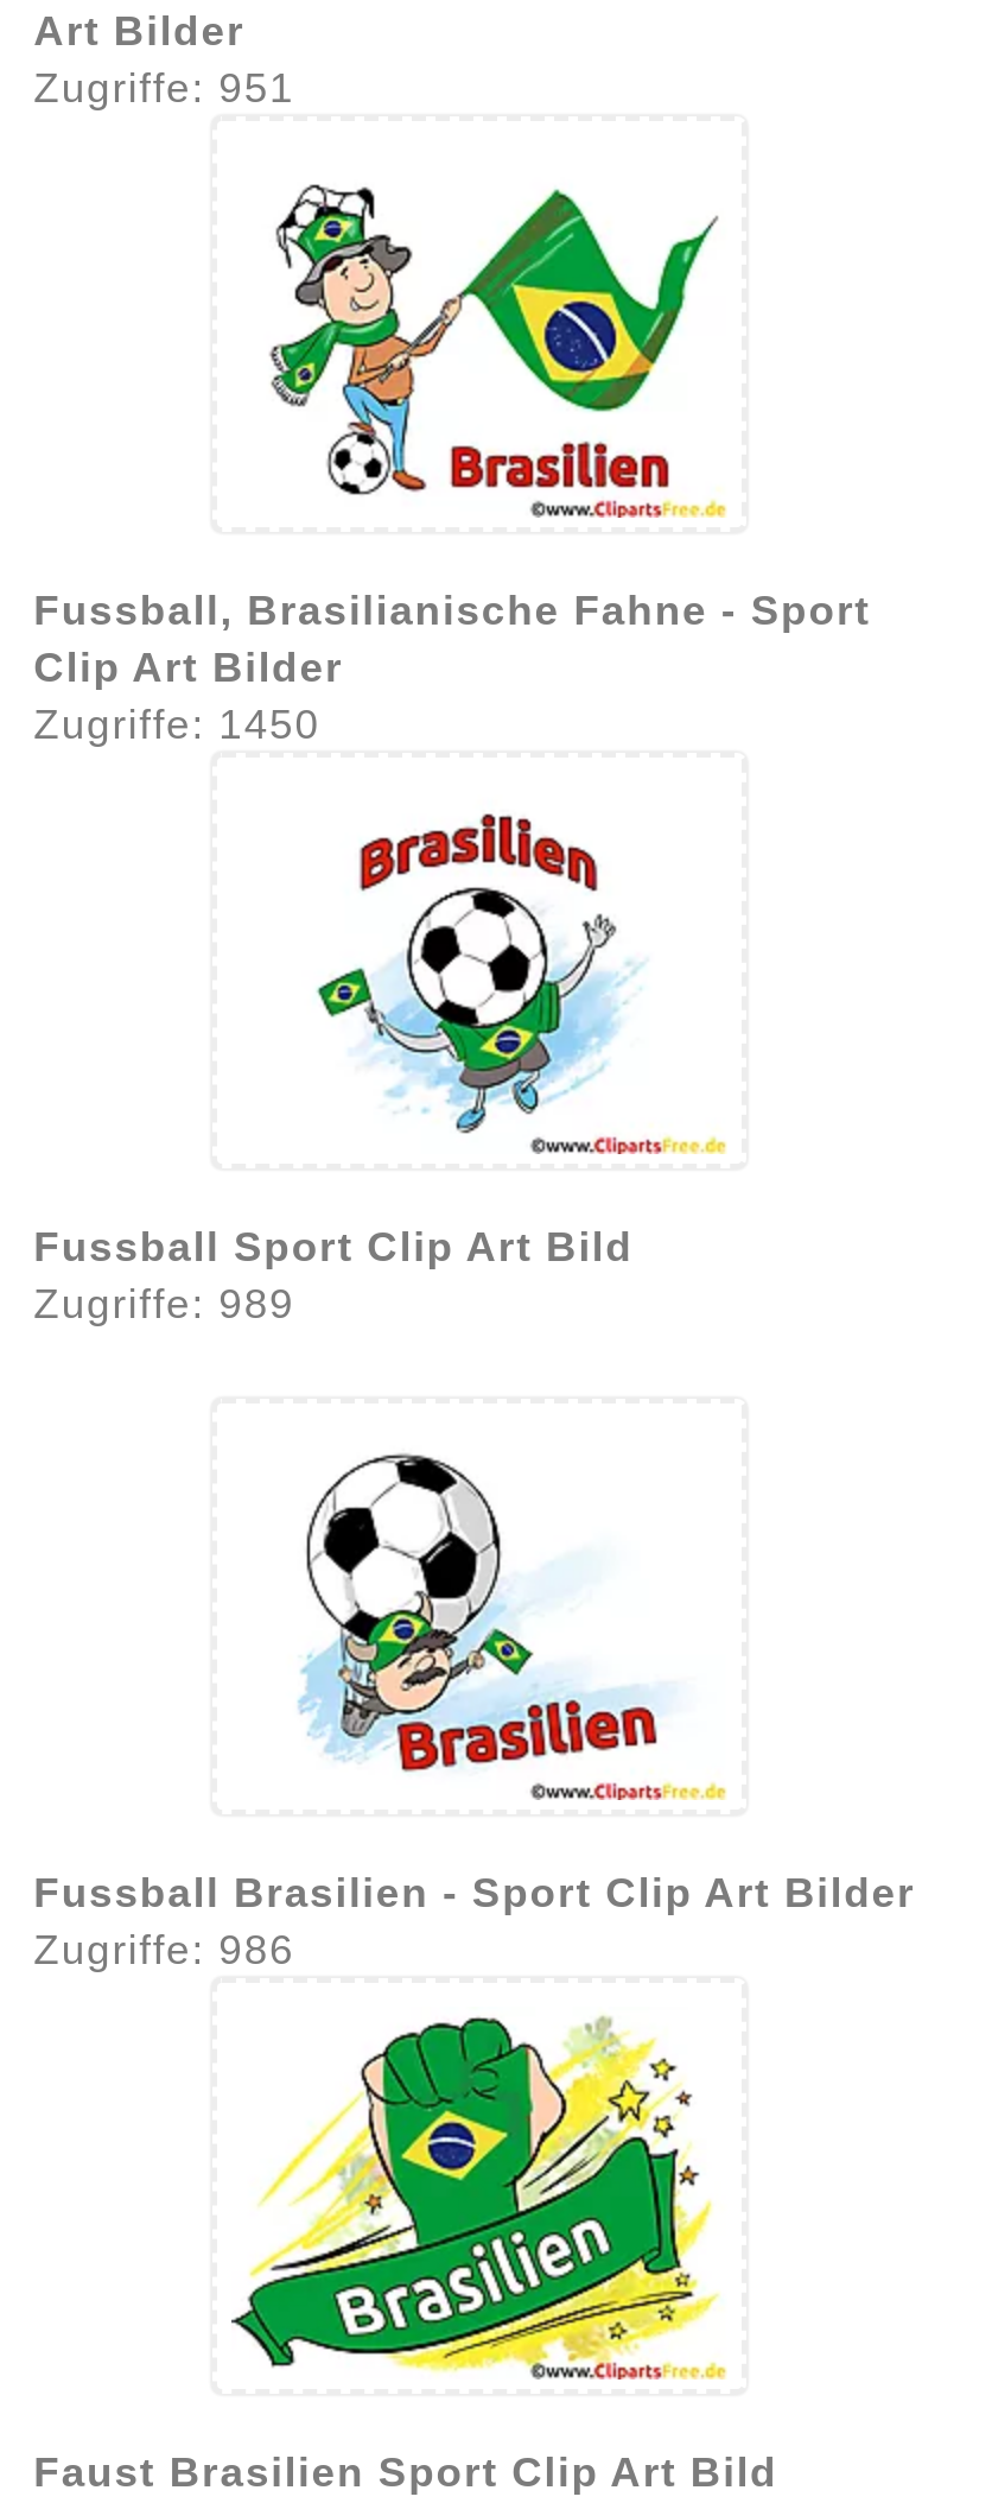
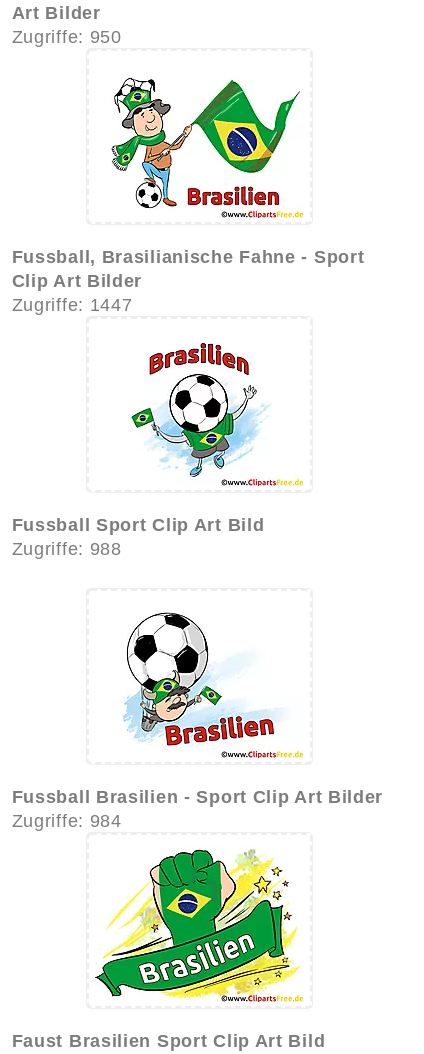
- Zugriffe: 951
+ Zugriffe: 950

- Zugriffe: 1450
+ Zugriffe: 1447

- Zugriffe: 989
+ Zugriffe: 988

- Zugriffe: 986
+ Zugriffe: 984
